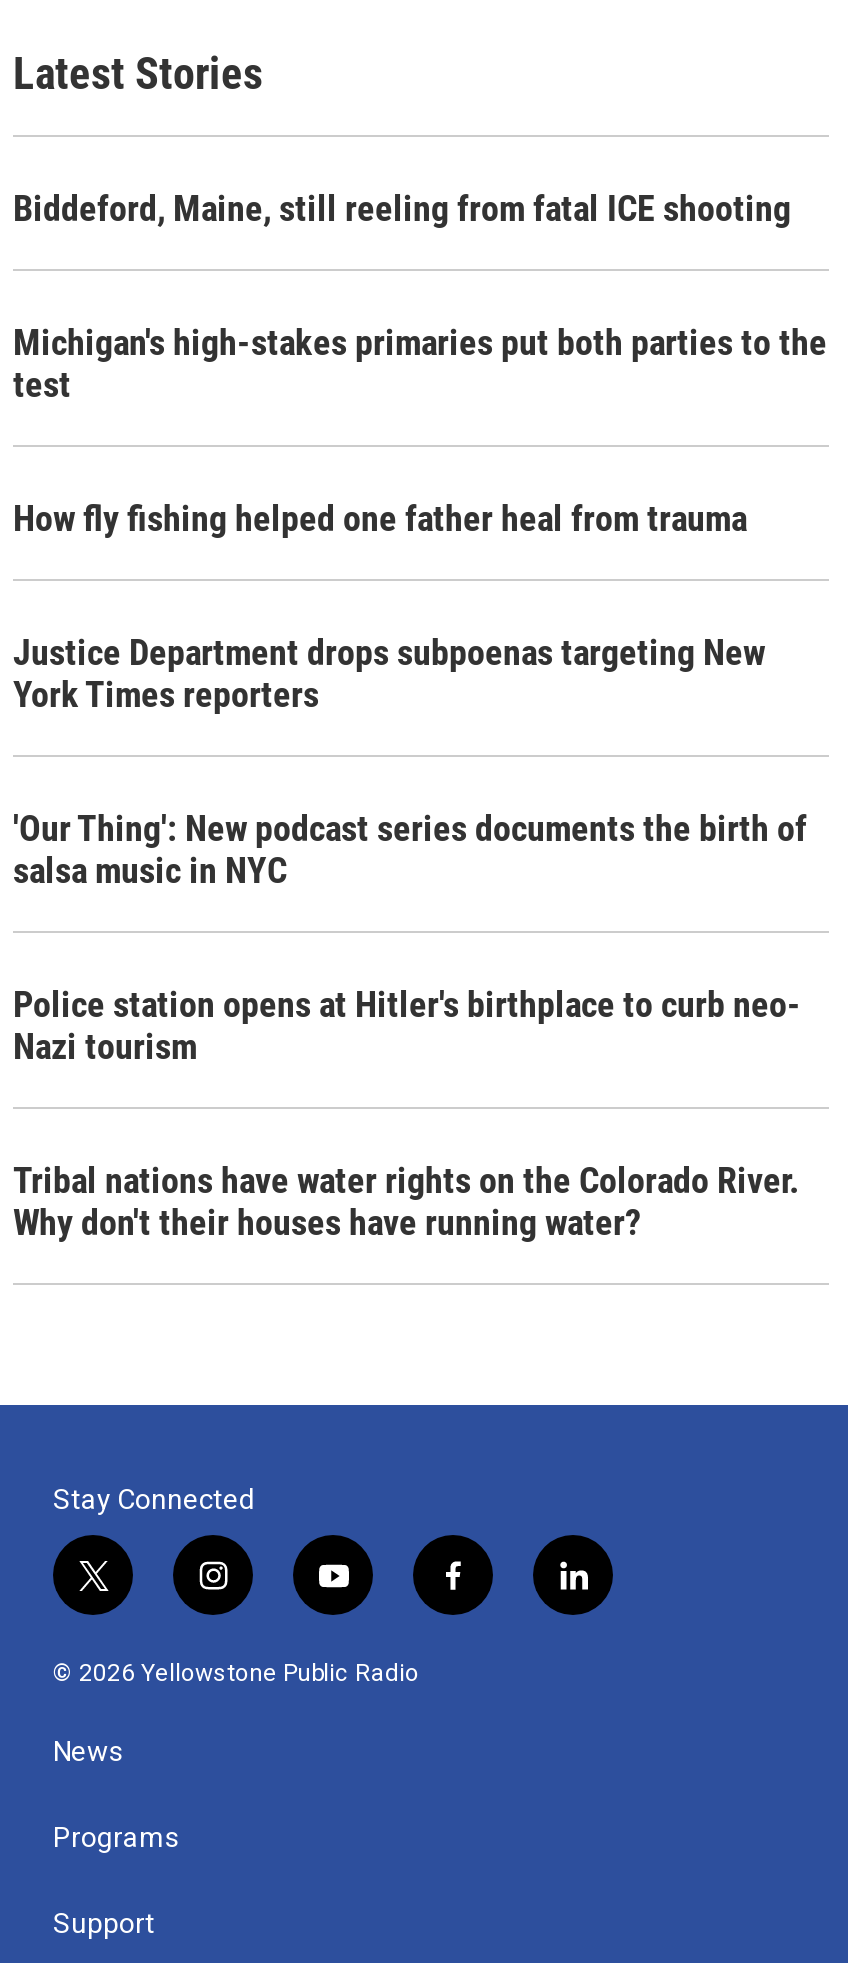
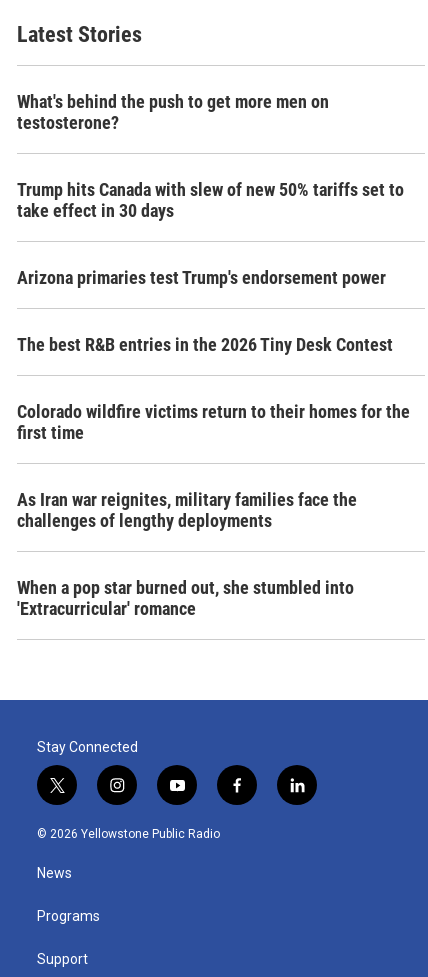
- Biddeford, Maine, still reeling from fatal ICE shooting
+ What's behind the push to get more men on
+ testosterone?

- Michigan's high-stakes primaries put both parties to the
- test
+ Trump hits Canada with slew of new 50% tariffs set to
+ take effect in 30 days

- How fly fishing helped one father heal from trauma
+ Arizona primaries test Trump's endorsement power

- Justice Department drops subpoenas targeting New
- York Times reporters
+ The best R&B entries in the 2026 Tiny Desk Contest

- 'Our Thing': New podcast series documents the birth of
- salsa music in NYC
+ Colorado wildfire victims return to their homes for the
+ first time

- Police station opens at Hitler's birthplace to curb neo-
- Nazi tourism
+ As Iran war reignites, military families face the
+ challenges of lengthy deployments

- Tribal nations have water rights on the Colorado River.
- Why don't their houses have running water?
+ When a pop star burned out, she stumbled into
+ 'Extracurricular' romance
